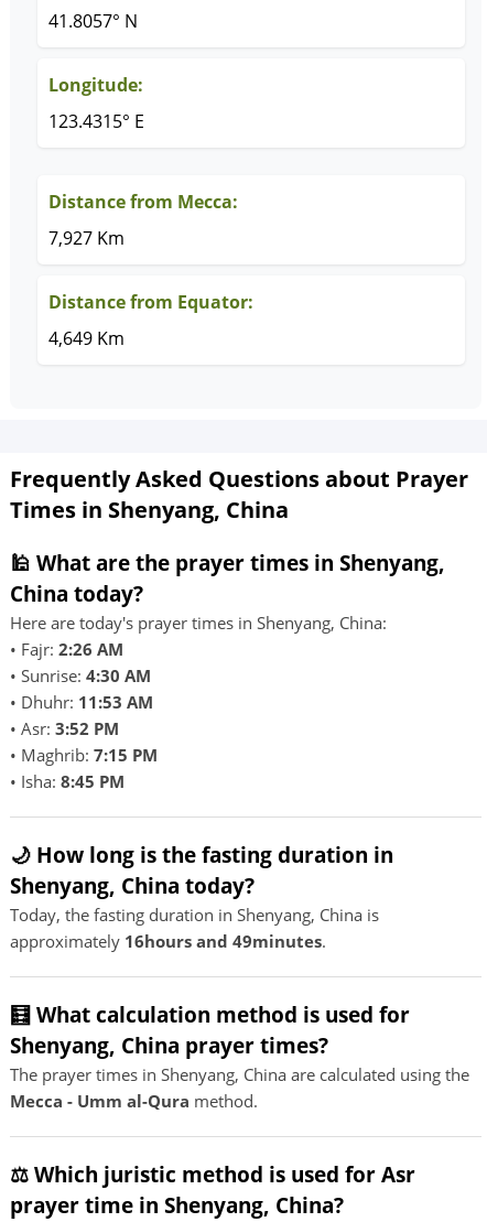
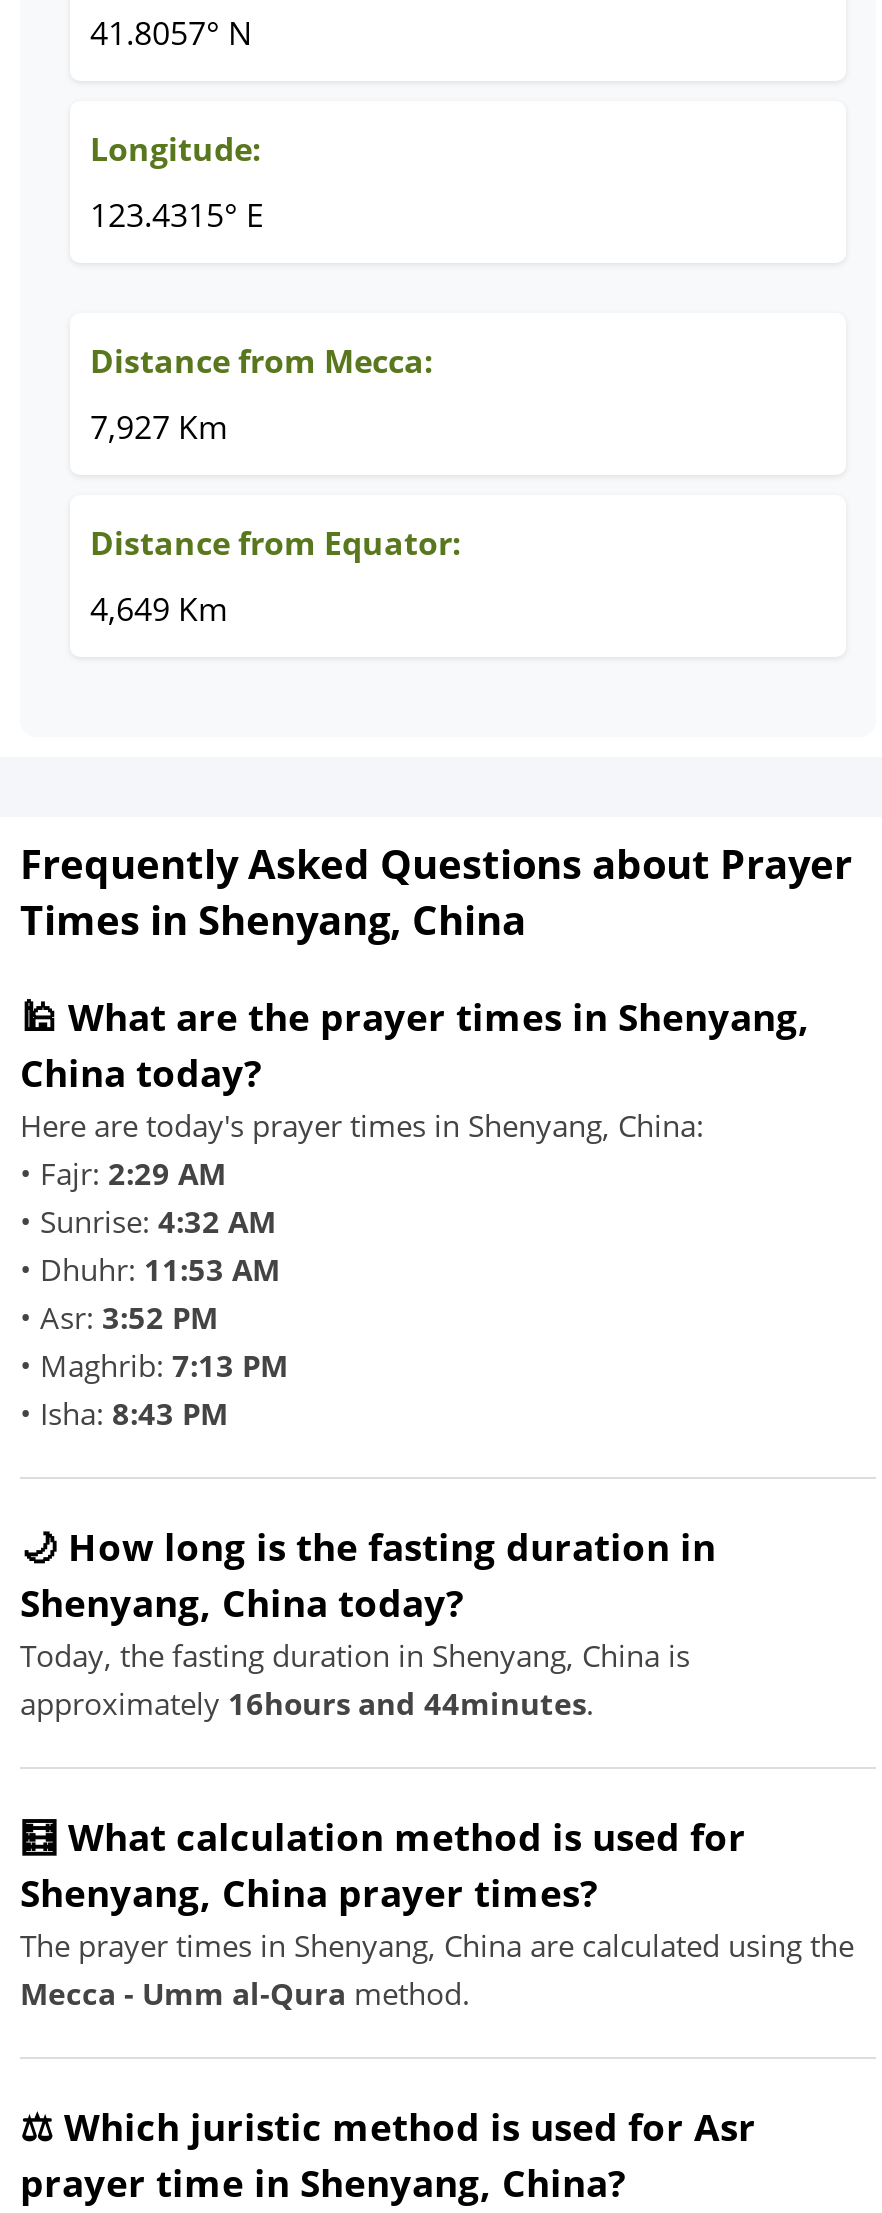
- • Fajr: 2:26 AM
+ • Fajr: 2:29 AM

- • Sunrise: 4:30 AM
+ • Sunrise: 4:32 AM

- • Maghrib: 7:15 PM
+ • Maghrib: 7:13 PM

- • Isha: 8:45 PM
+ • Isha: 8:43 PM

- approximately 16hours and 49minutes.
+ approximately 16hours and 44minutes.
